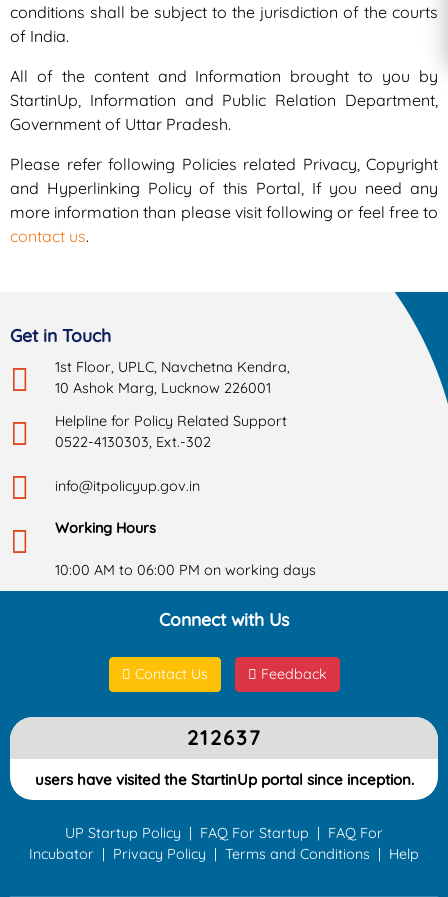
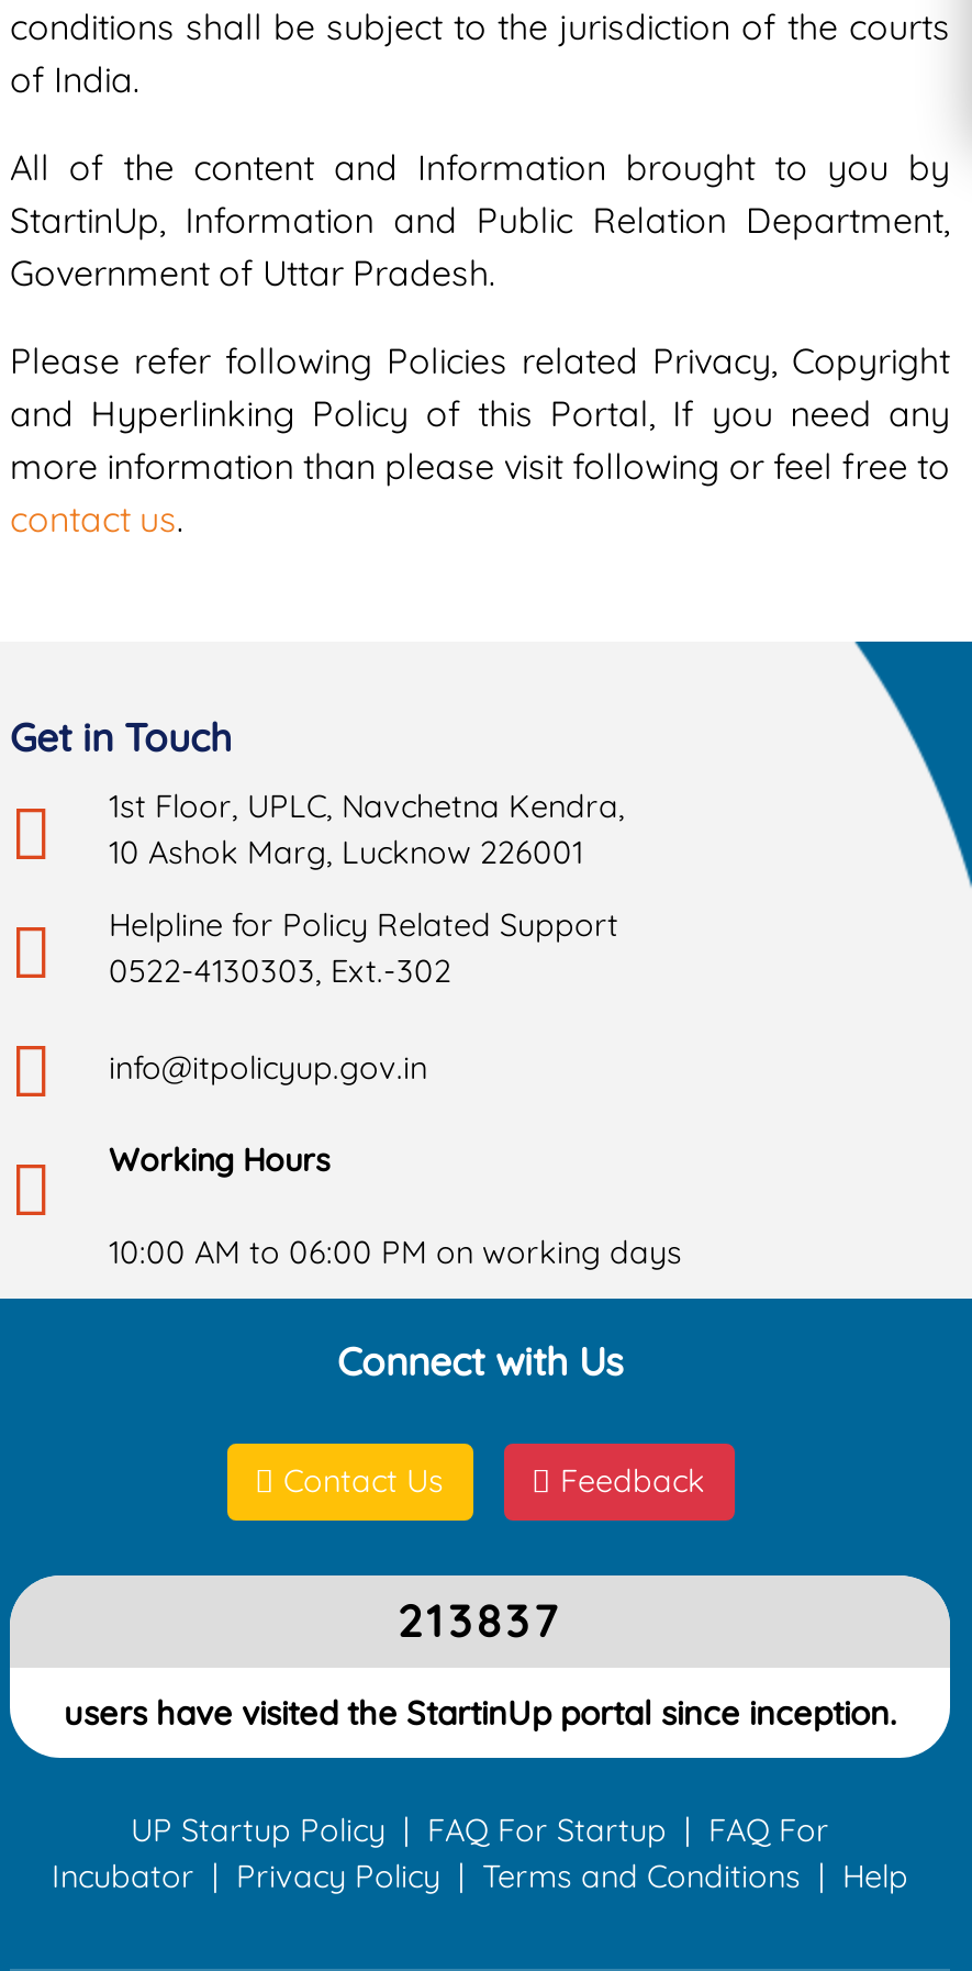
- 212637
+ 213837
